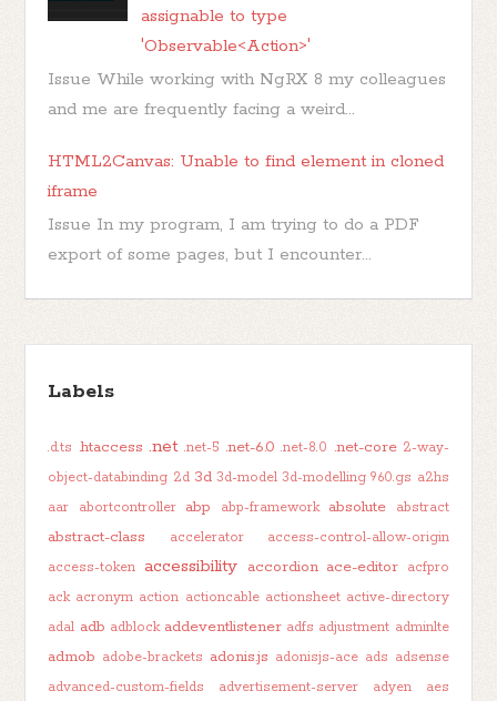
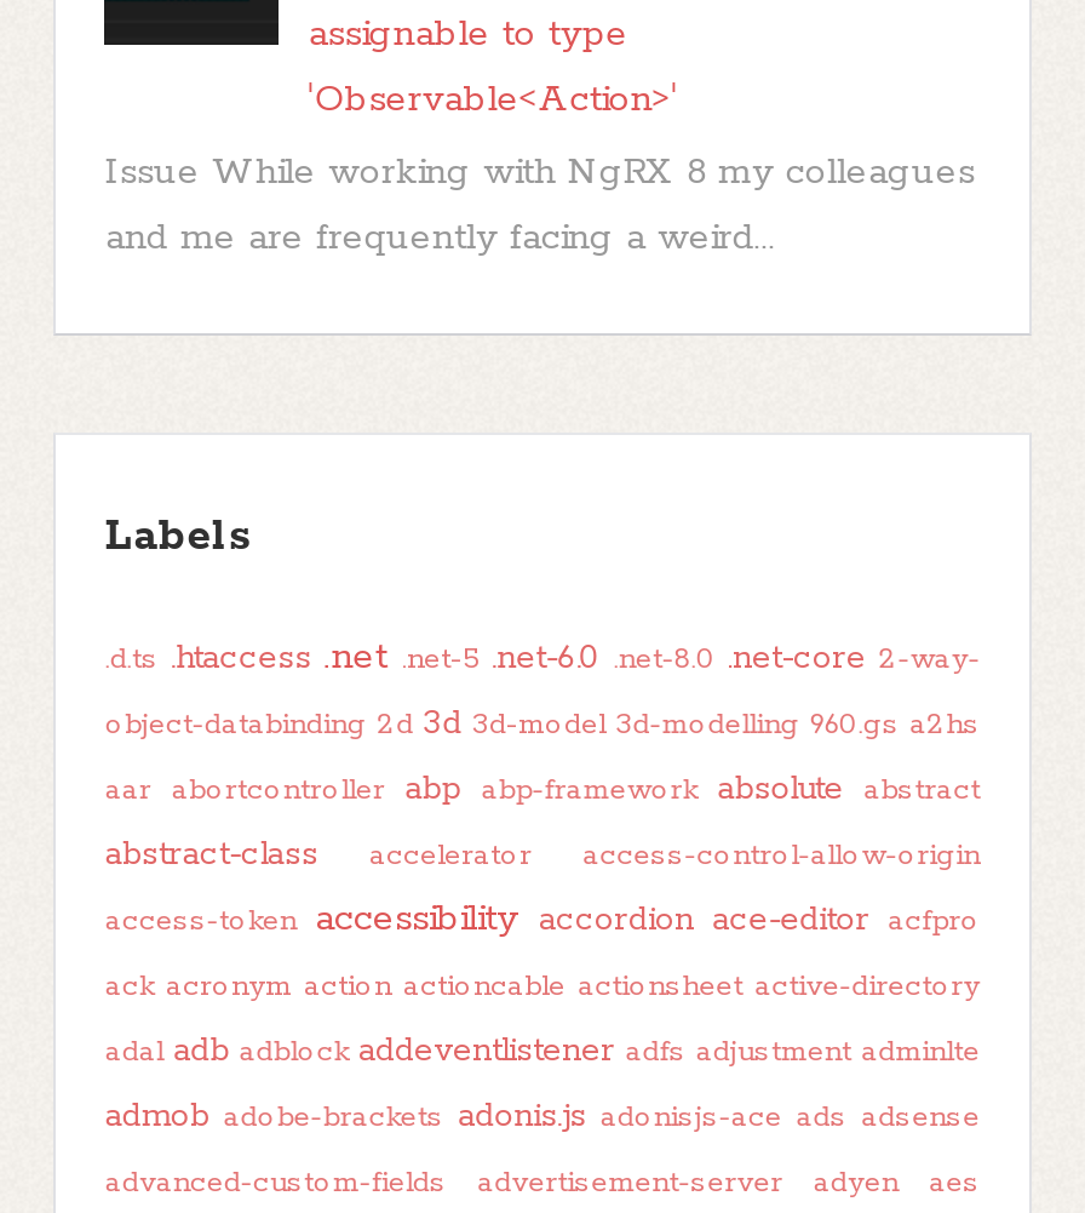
- HTML2Canvas: Unable to find element in cloned
- iframe
- Issue In my program, I am trying to do a PDF
- export of some pages, but I encounter...
